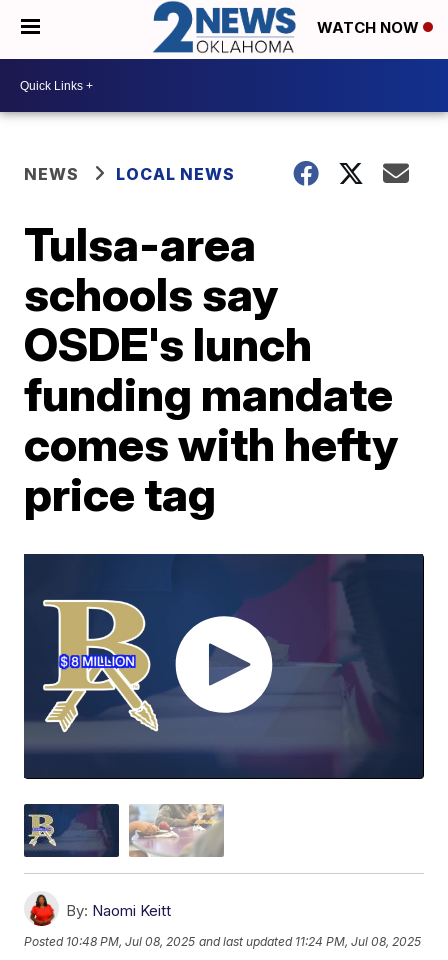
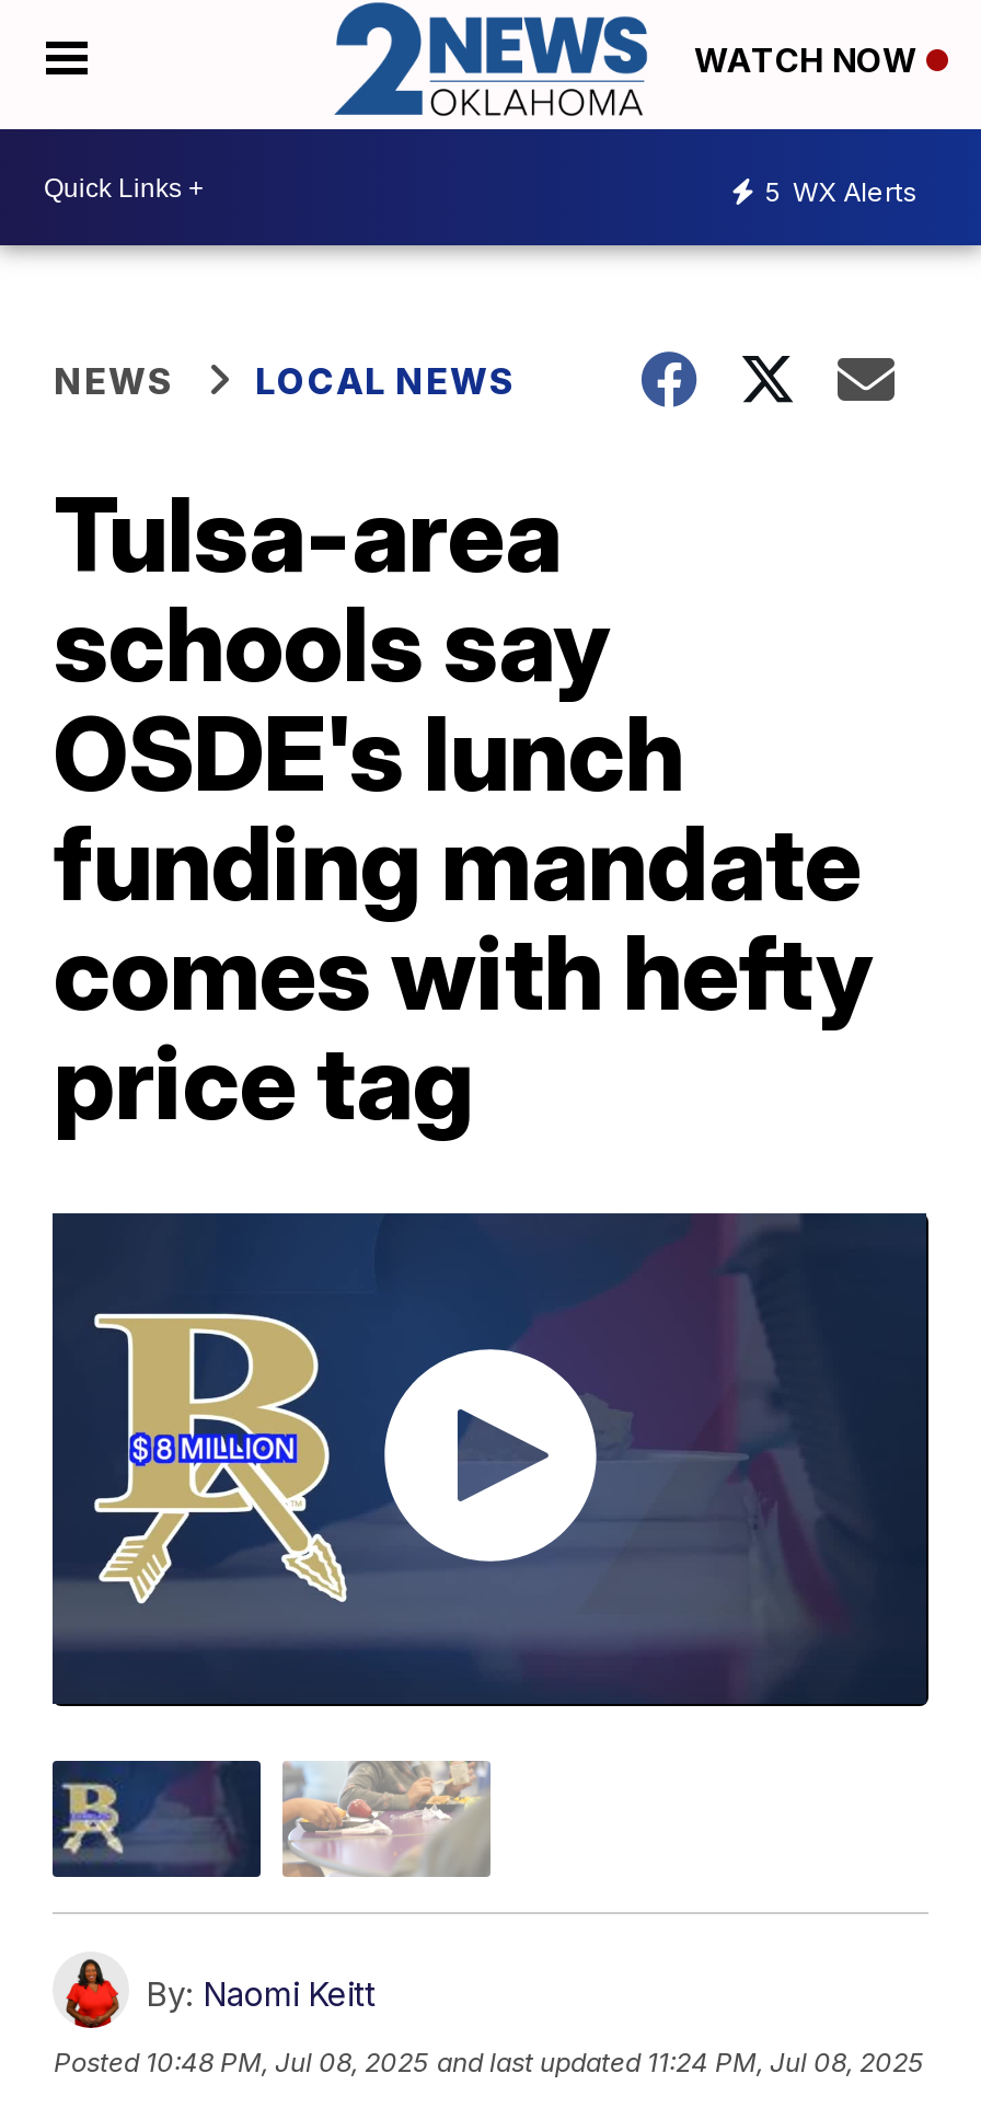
+ 5 WX Alerts
